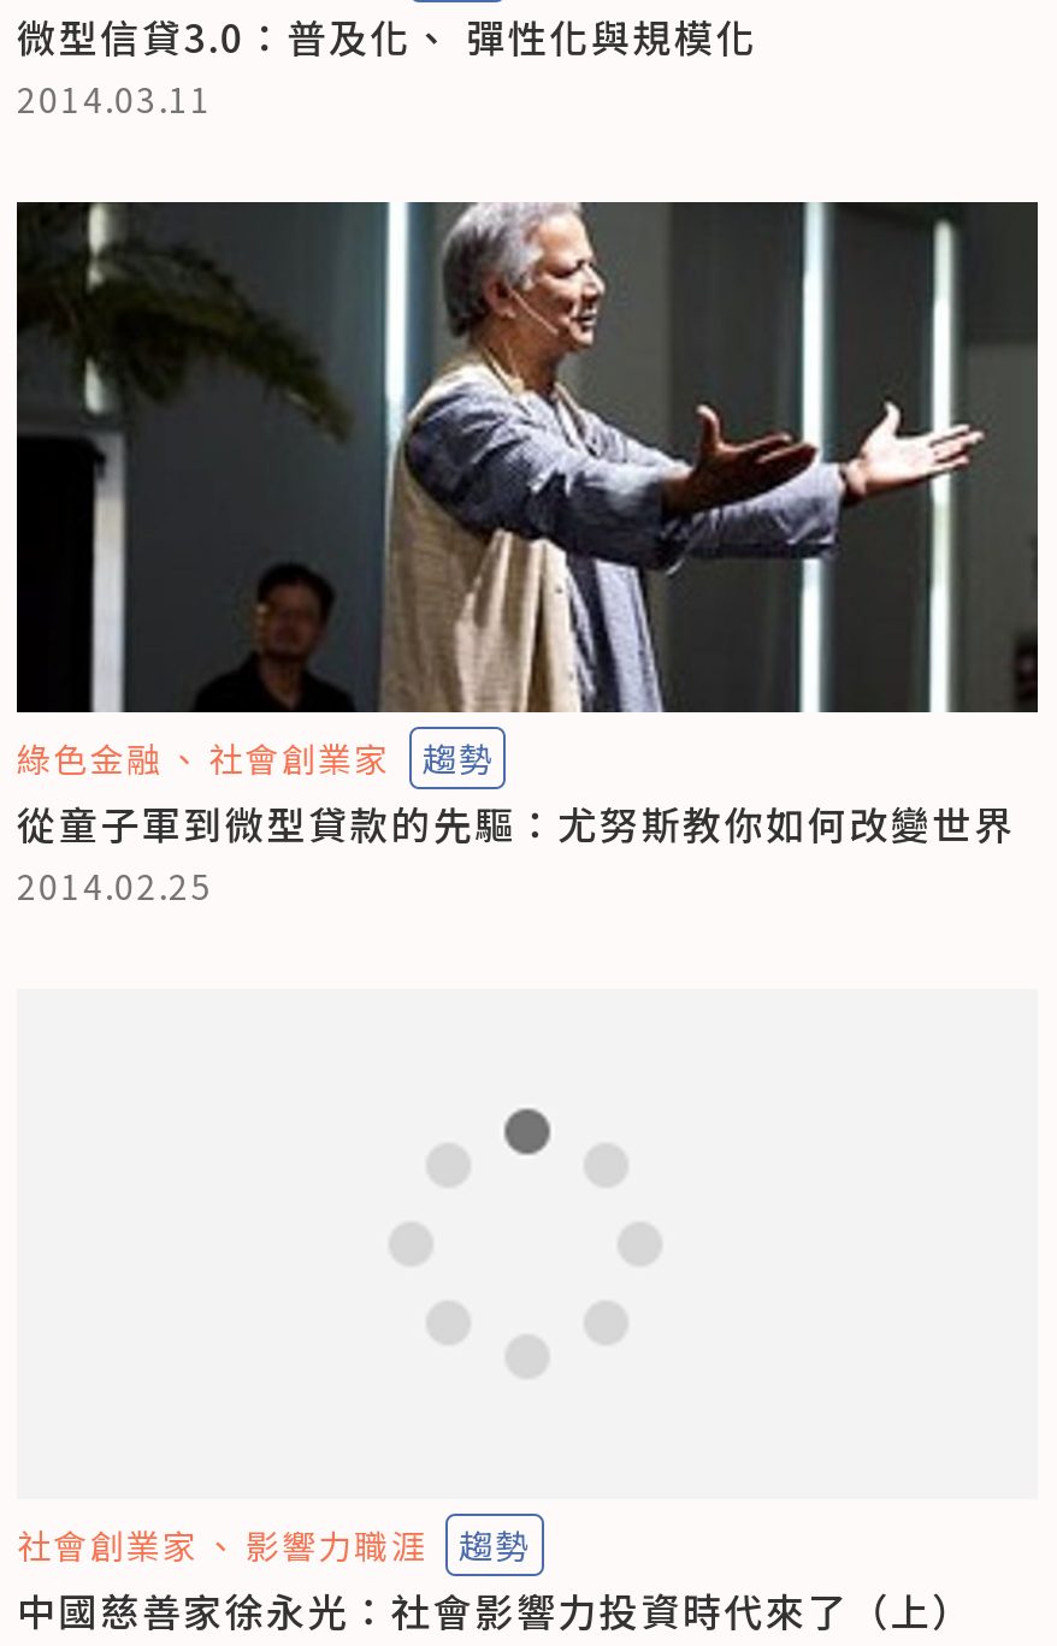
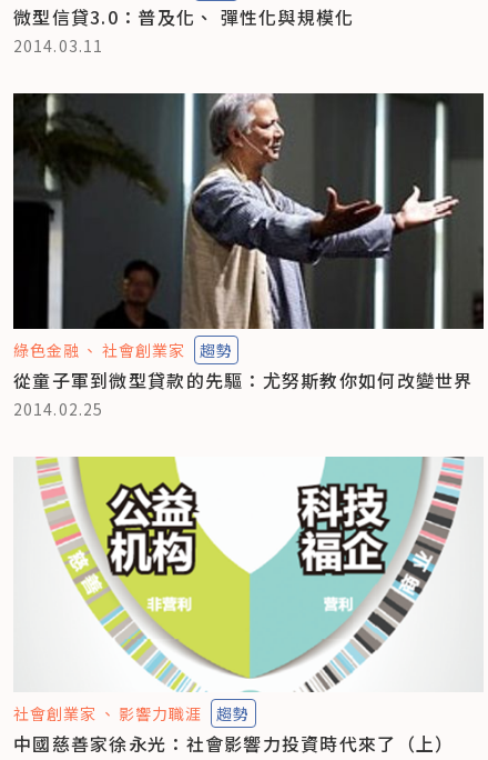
+ [image]
